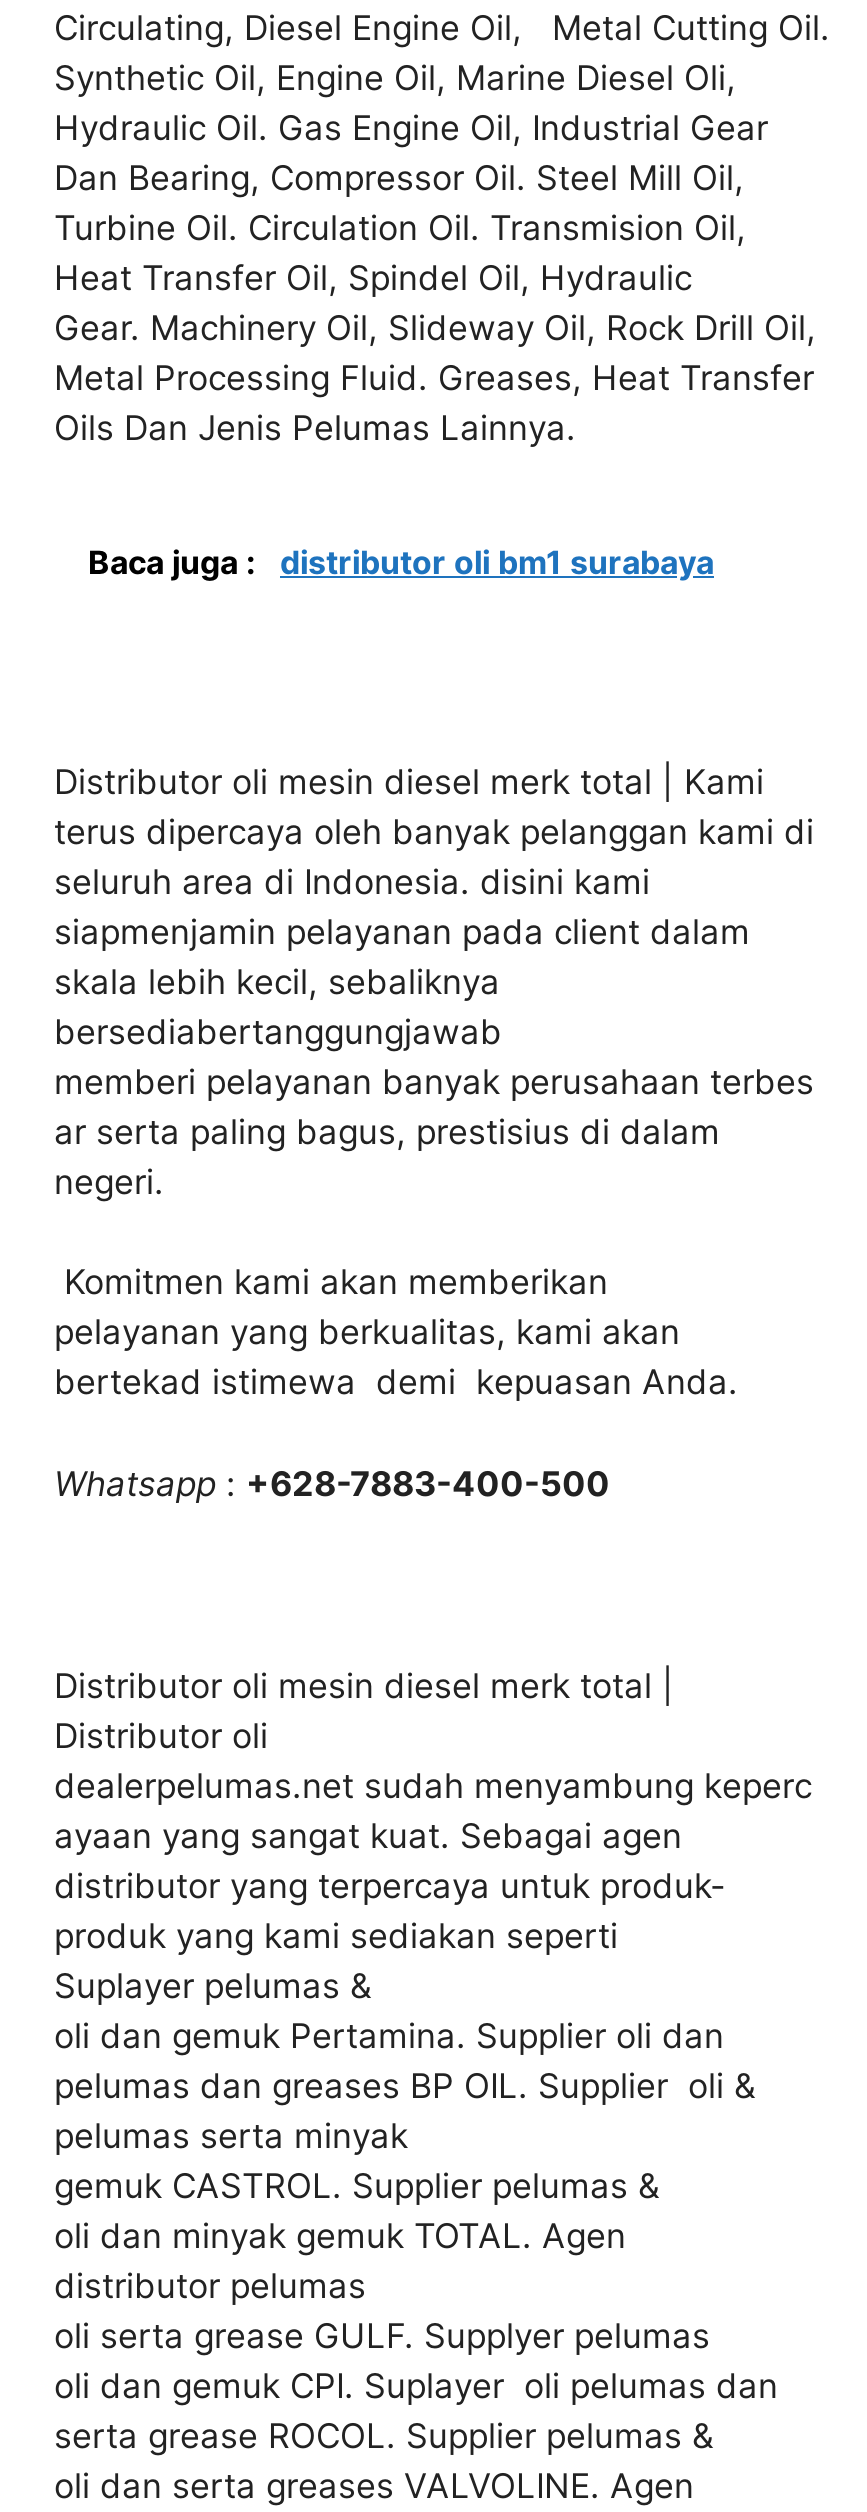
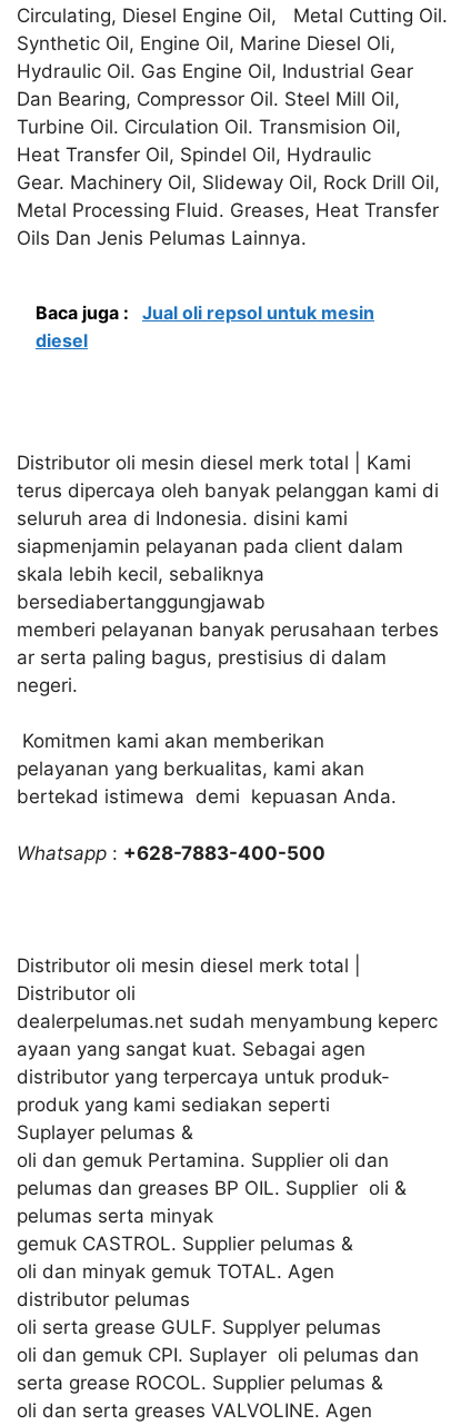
- Baca juga : distributor oli bm1 surabaya
+ Baca juga : Jual oli repsol untuk mesin
+ diesel
